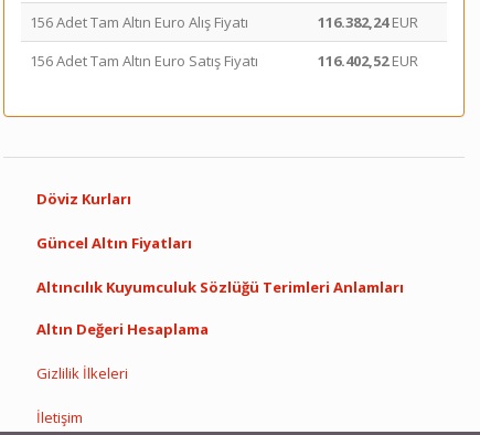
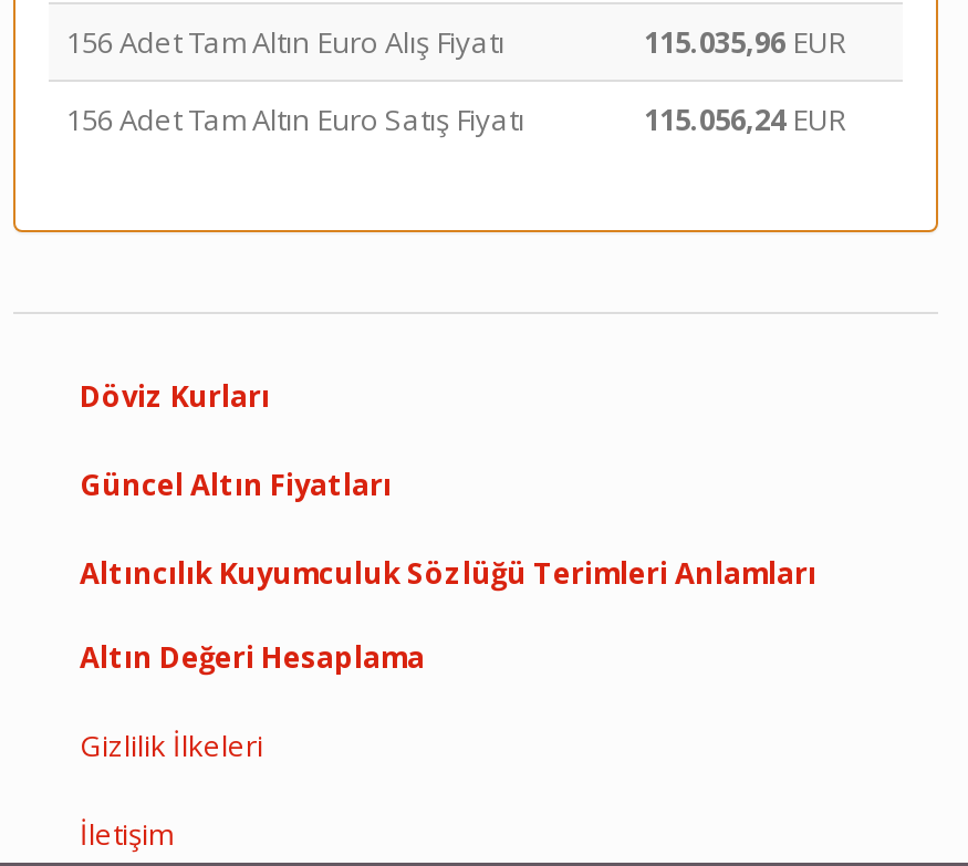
- 116.382,24 EUR
+ 115.035,96 EUR

- 116.402,52 EUR
+ 115.056,24 EUR
